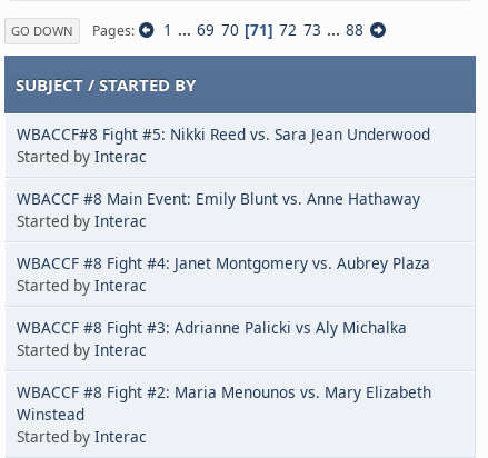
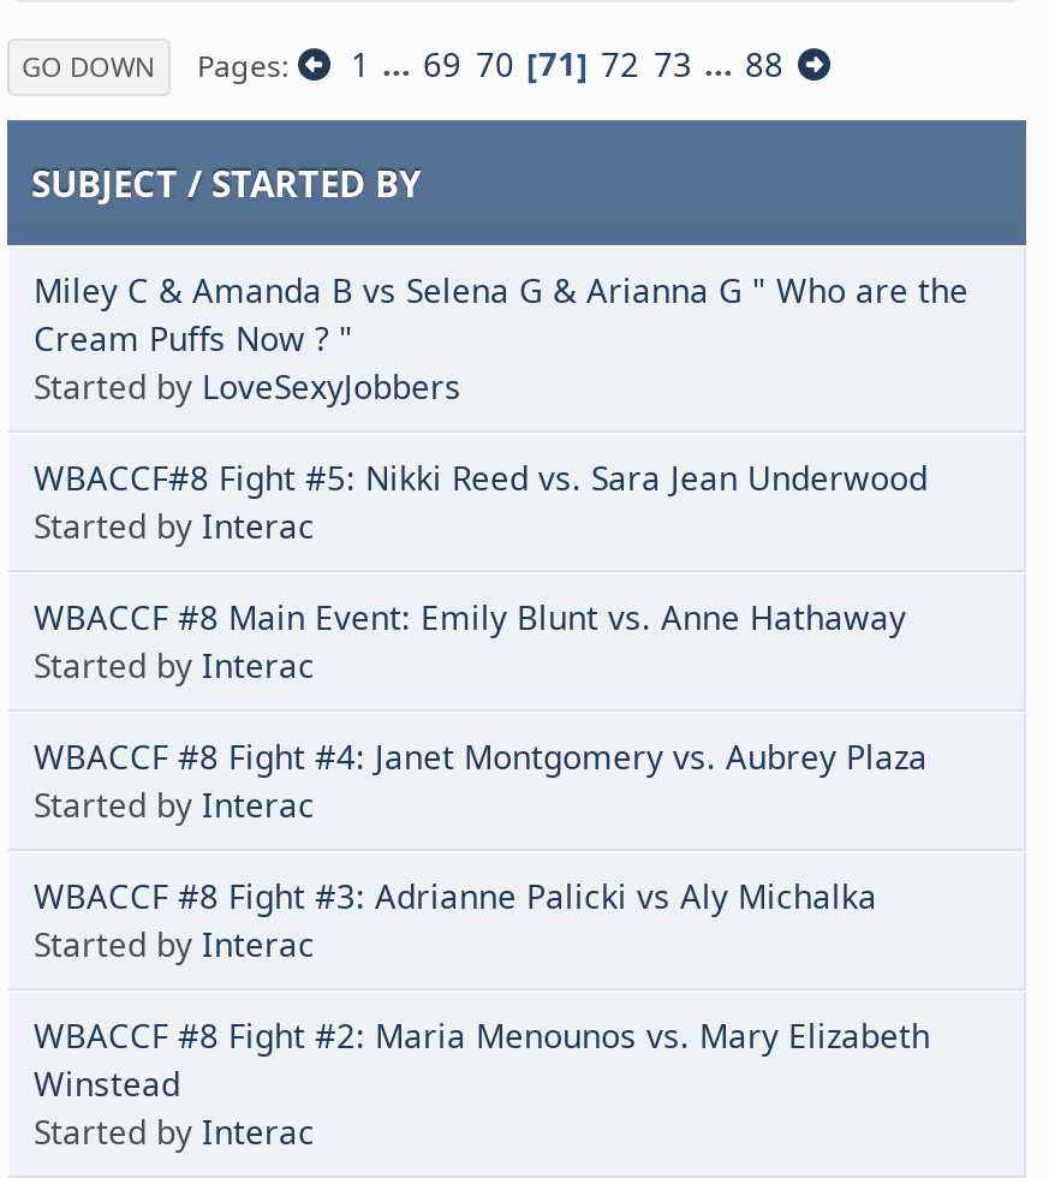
+ Miley C & Amanda B vs Selena G & Arianna G " Who are the
+ Cream Puffs Now ? "
+ Started by LoveSexyJobbers
